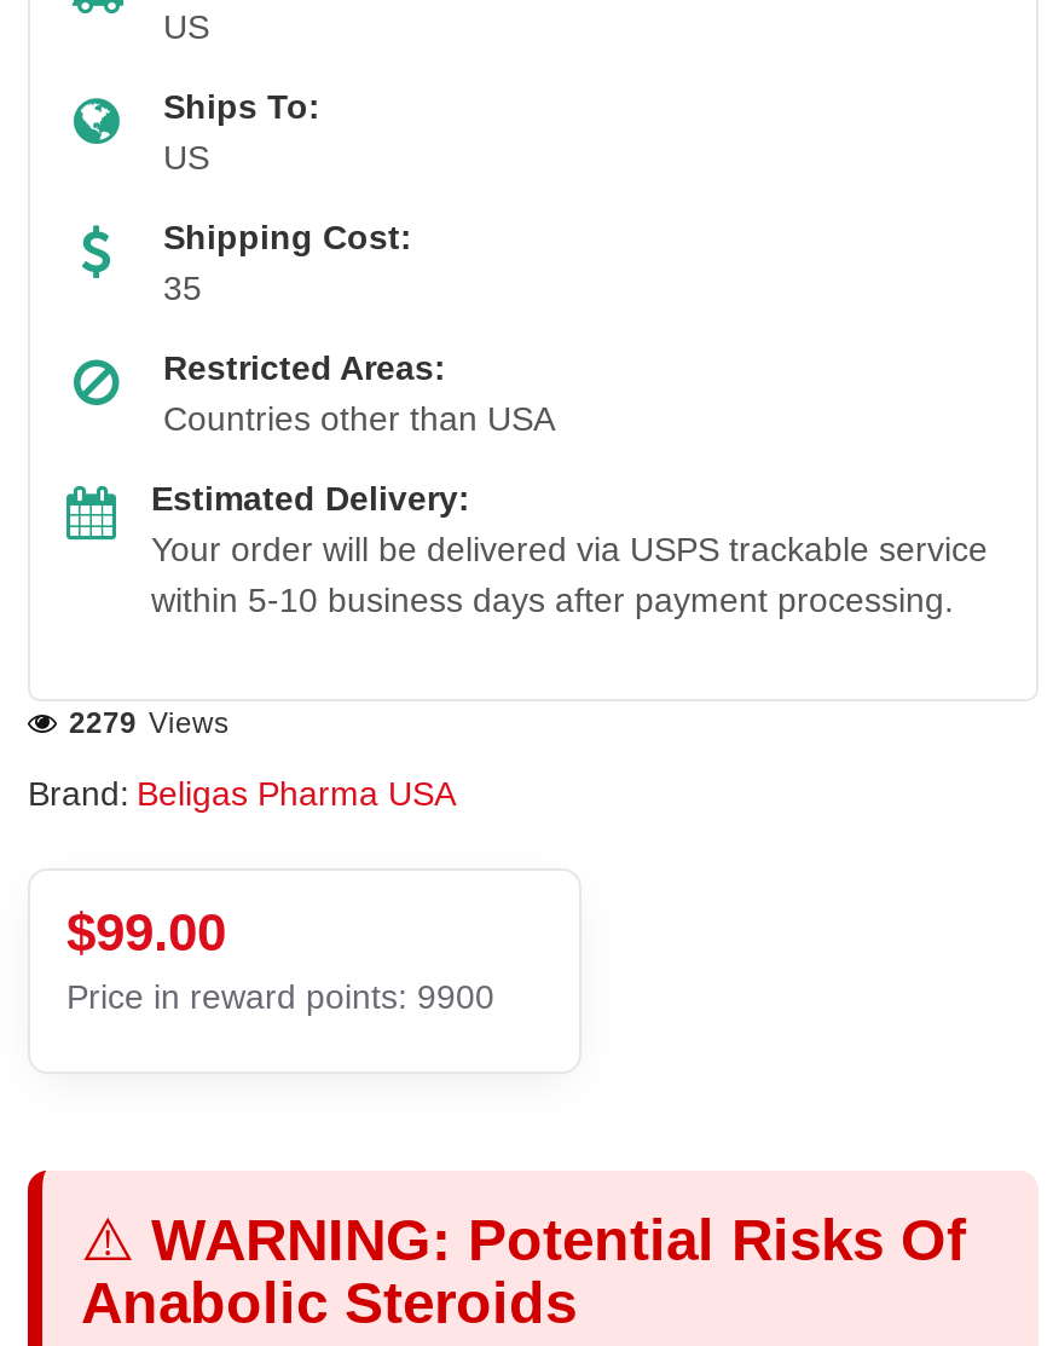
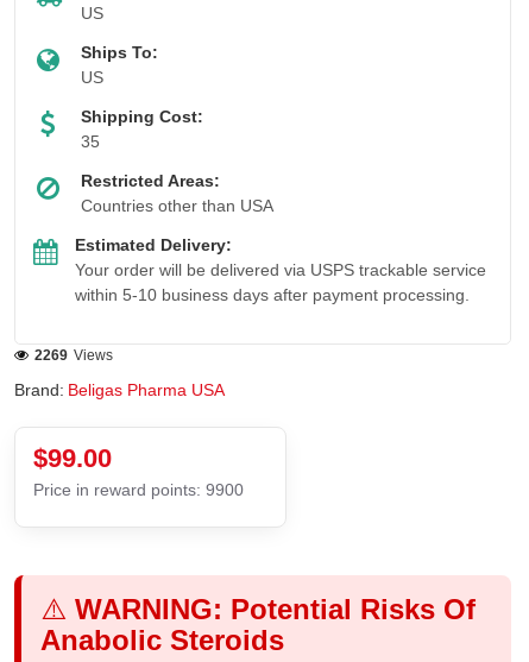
- 2279 Views
+ 2269 Views
